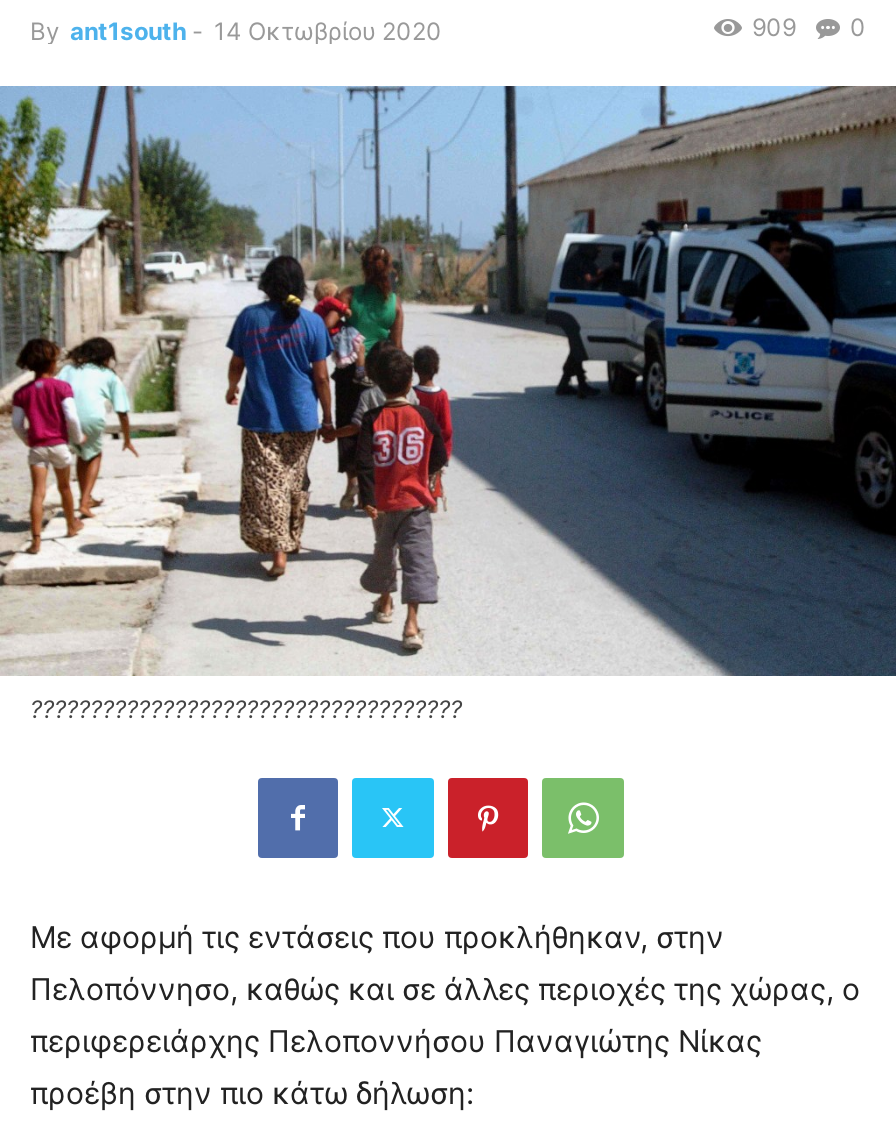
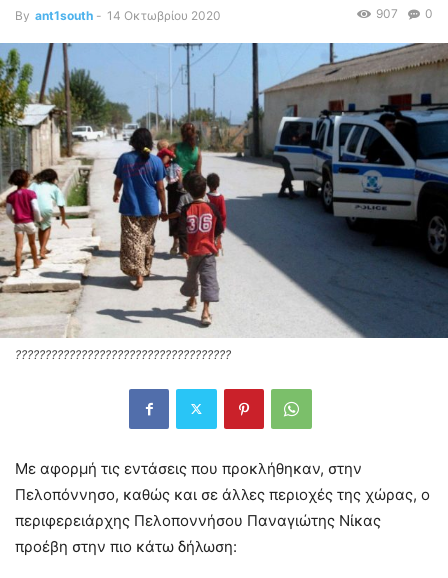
- 909 0
+ 907 0
